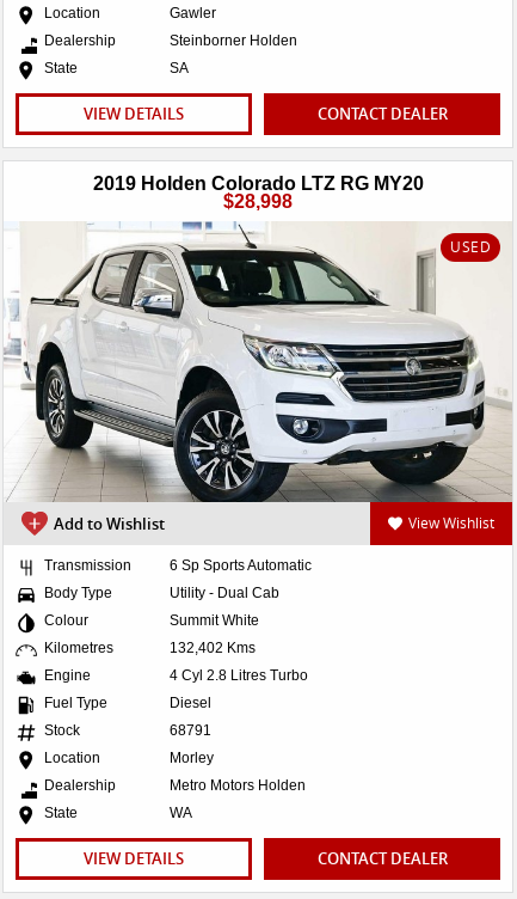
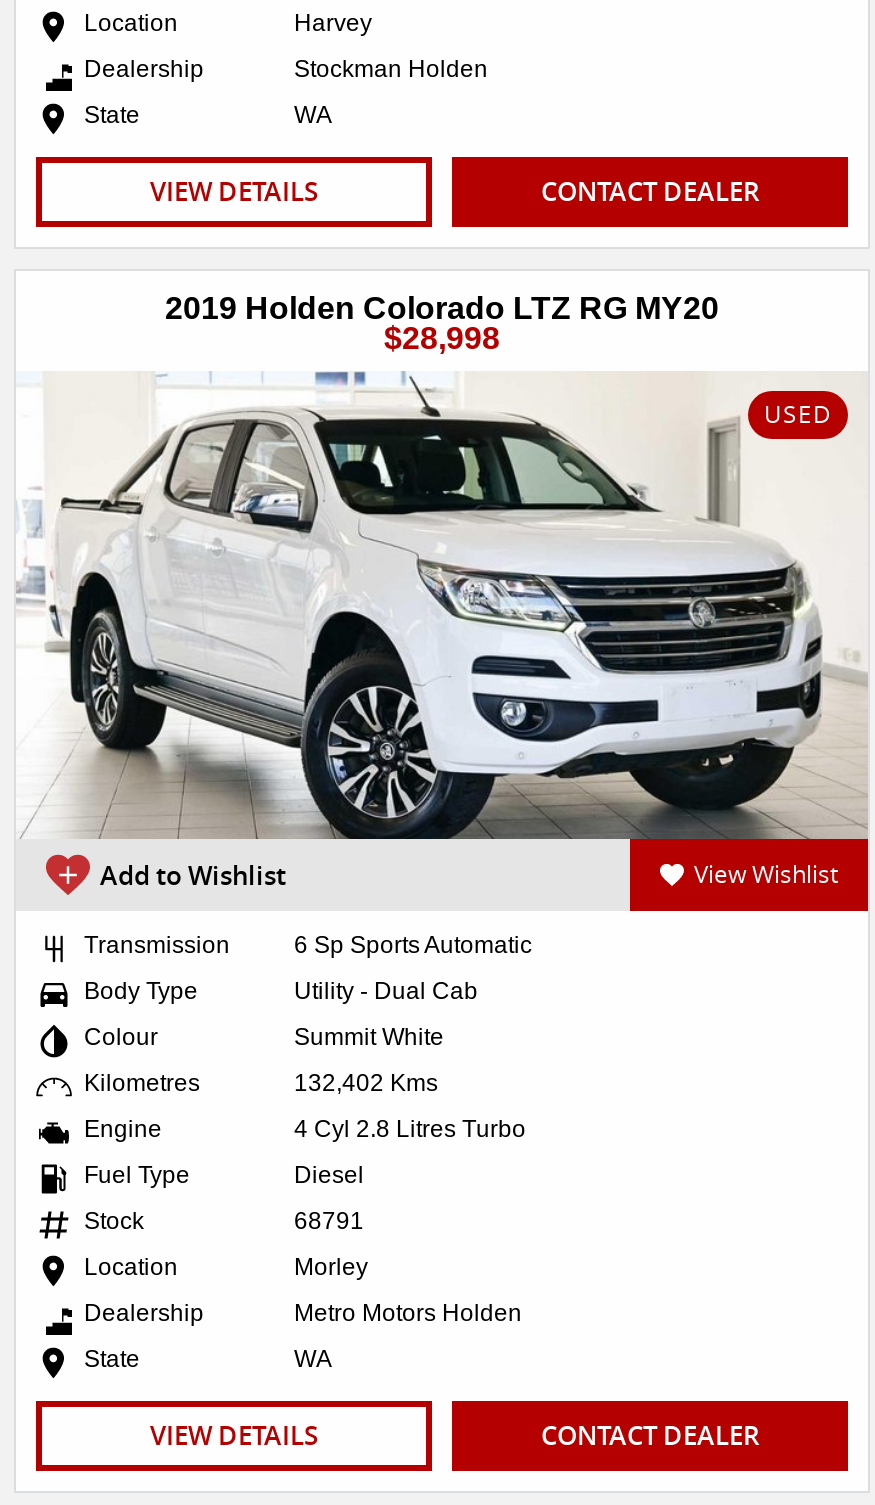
- Gawler
+ Harvey

- Steinborner Holden
+ Stockman Holden

- SA
+ WA
